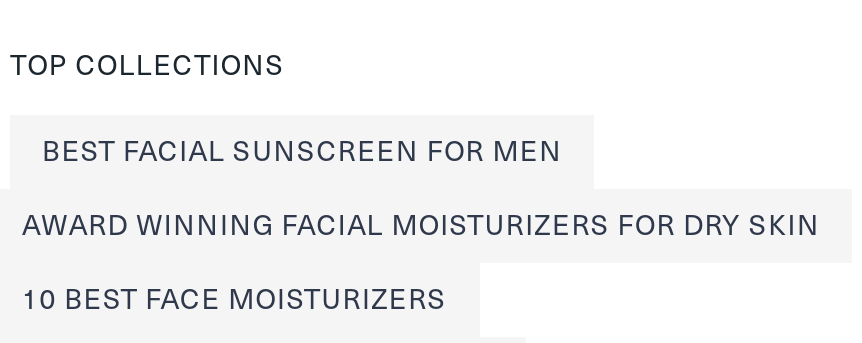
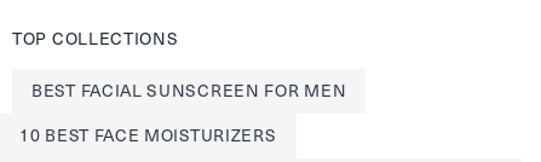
- AWARD WINNING FACIAL MOISTURIZERS FOR DRY SKIN
